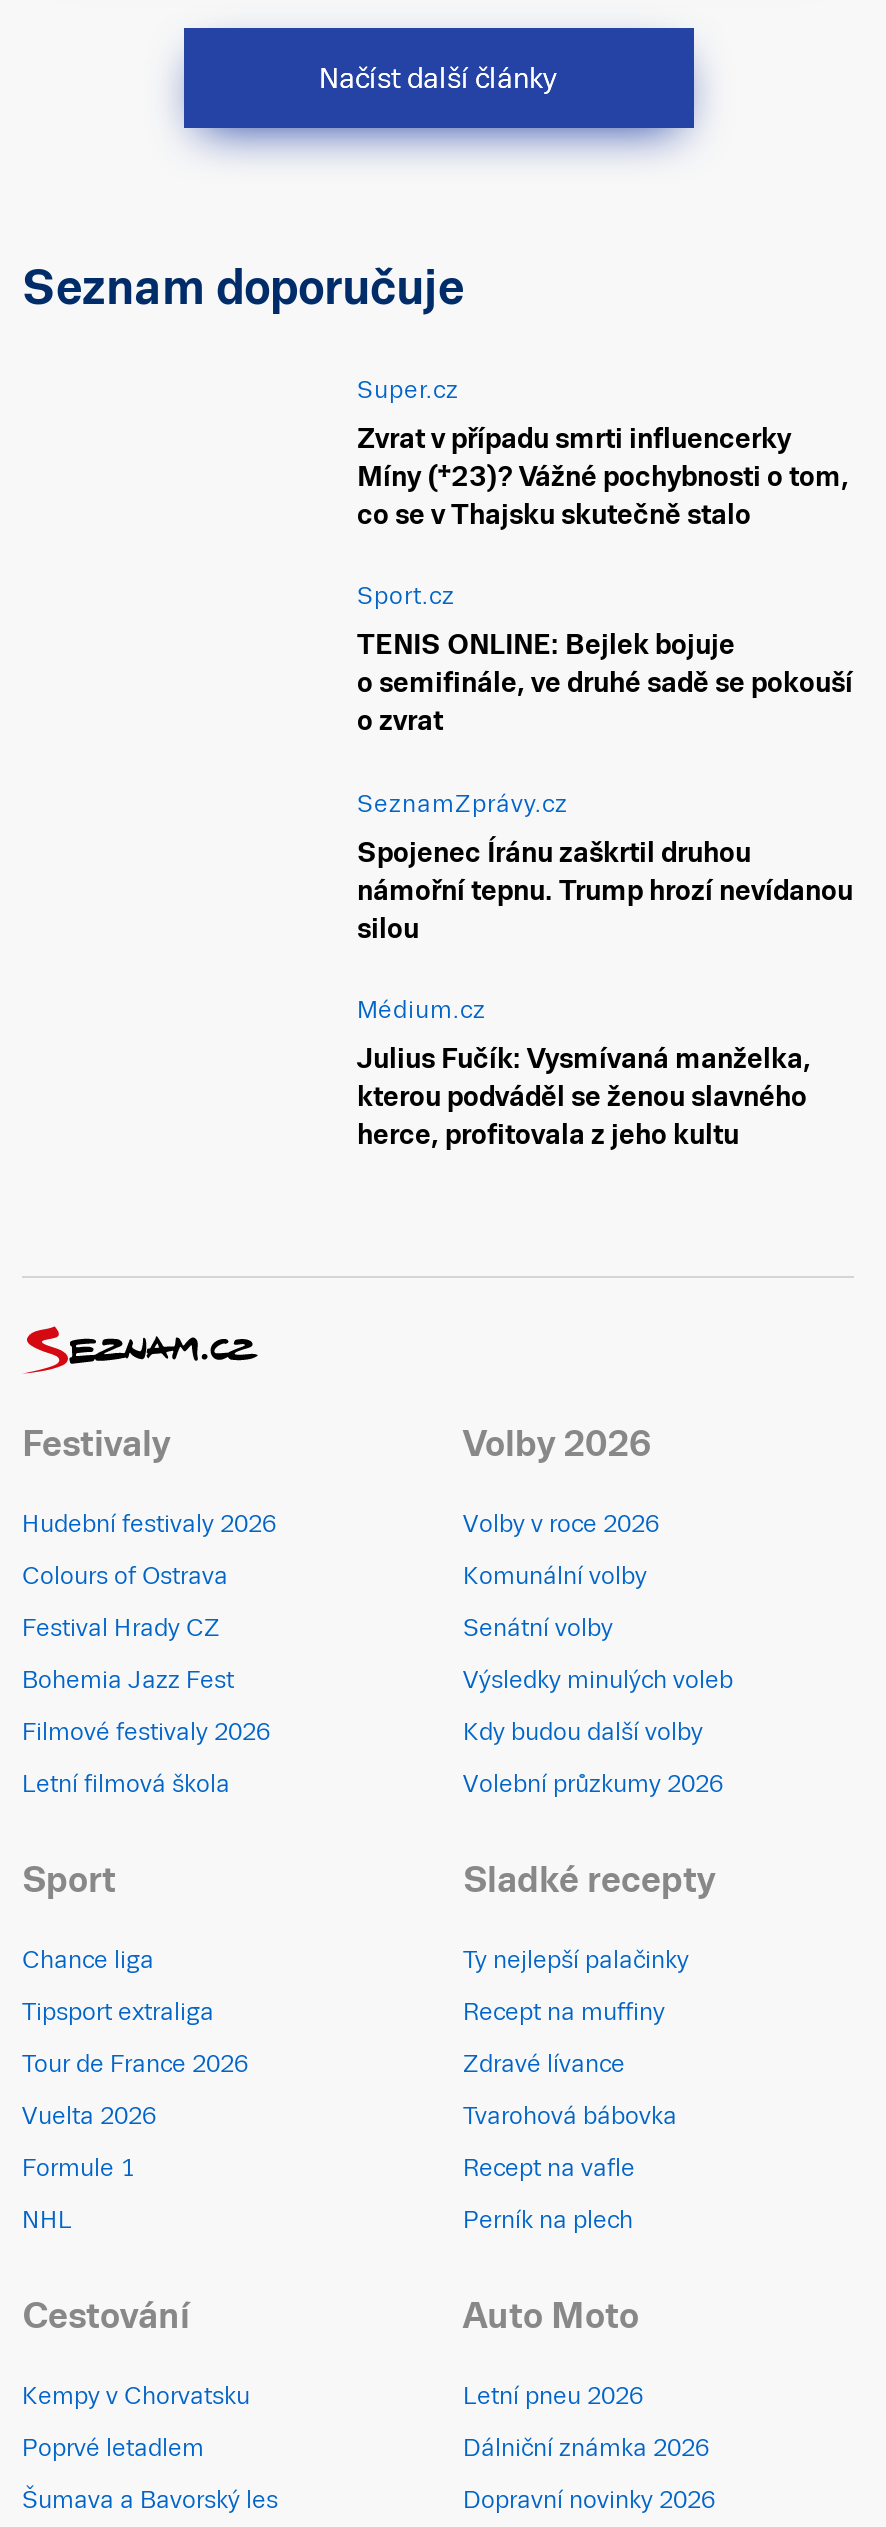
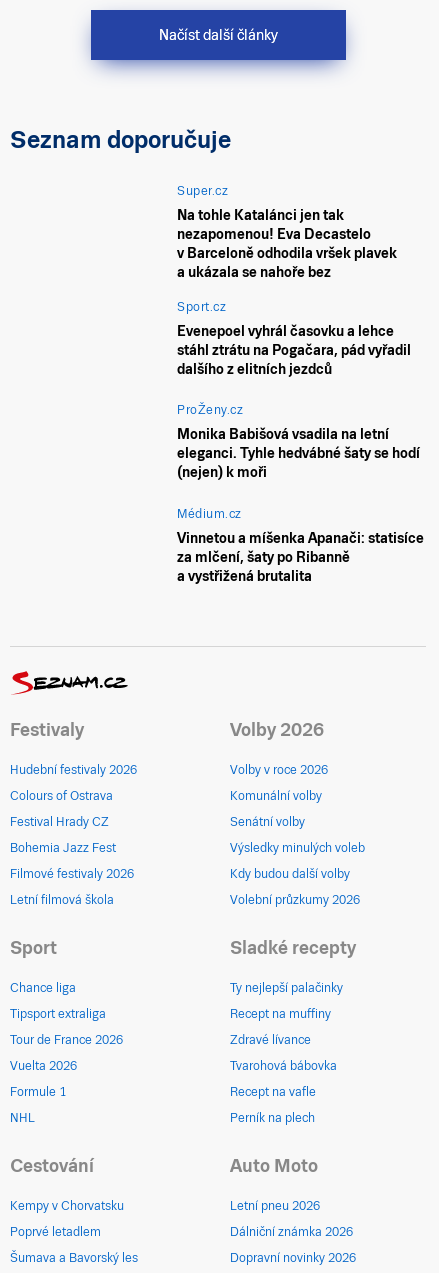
- Zvrat v případu smrti influencerky
- Míny (†23)? Vážné pochybnosti o tom,
- co se v Thajsku skutečně stalo
+ Na tohle Katalánci jen tak
+ nezapomenou! Eva Decastelo
+ v Barceloně odhodila vršek plavek
+ a ukázala se nahoře bez

- TENIS ONLINE: Bejlek bojuje
- o semifinále, ve druhé sadě se pokouší
- o zvrat
+ Evenepoel vyhrál časovku a lehce
+ stáhl ztrátu na Pogačara, pád vyřadil
+ dalšího z elitních jezdců

- SeznamZprávy.cz
+ ProŽeny.cz

- Spojenec Íránu zaškrtil druhou
- námořní tepnu. Trump hrozí nevídanou
- silou
+ Monika Babišová vsadila na letní
+ eleganci. Tyhle hedvábné šaty se hodí
+ (nejen) k moři

- Julius Fučík: Vysmívaná manželka,
- kterou podváděl se ženou slavného
- herce, profitovala z jeho kultu
+ Vinnetou a míšenka Apanači: statisíce
+ za mlčení, šaty po Ribanně
+ a vystřižená brutalita
